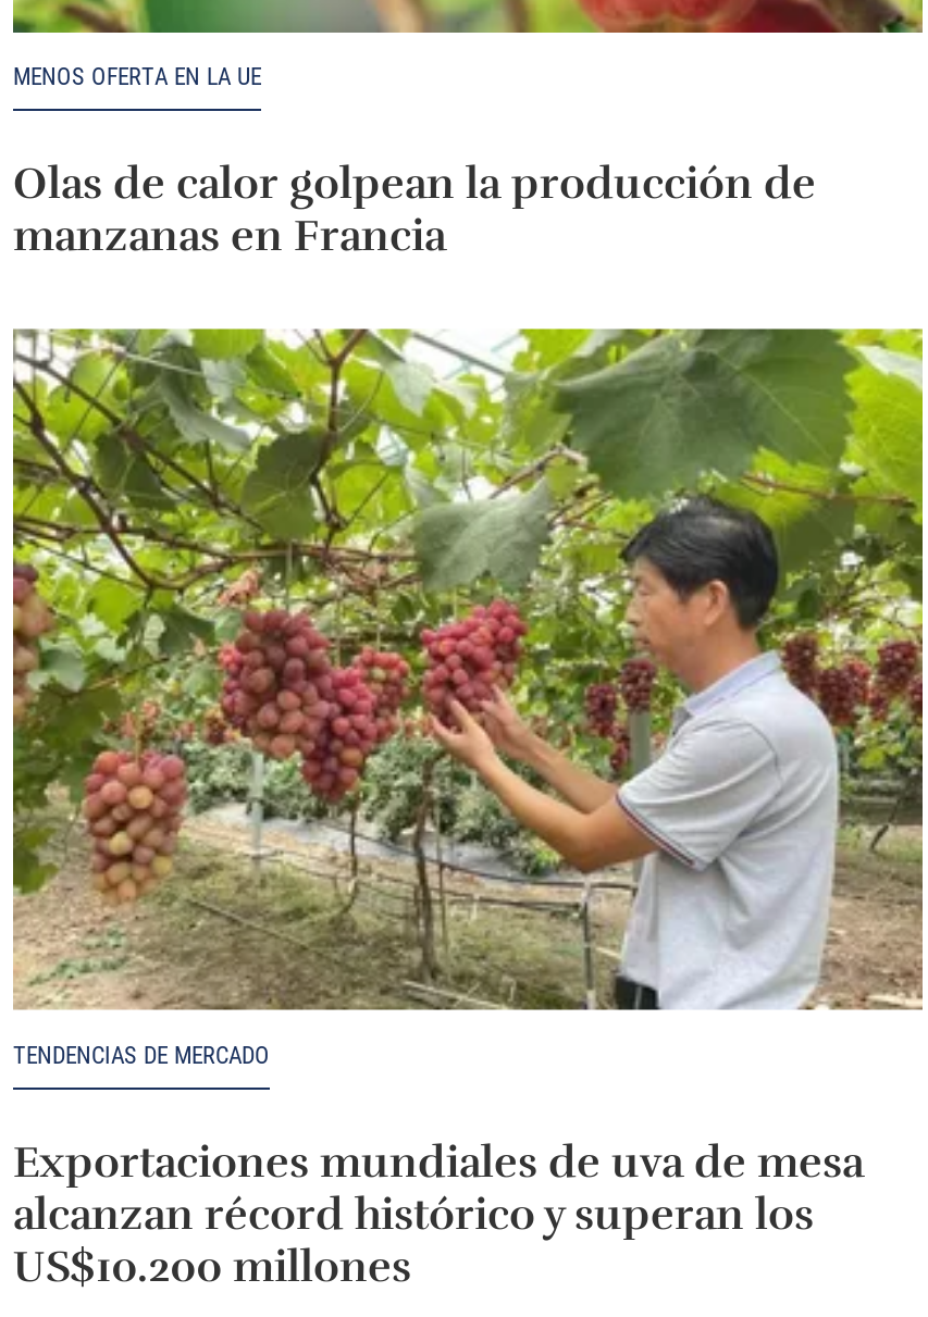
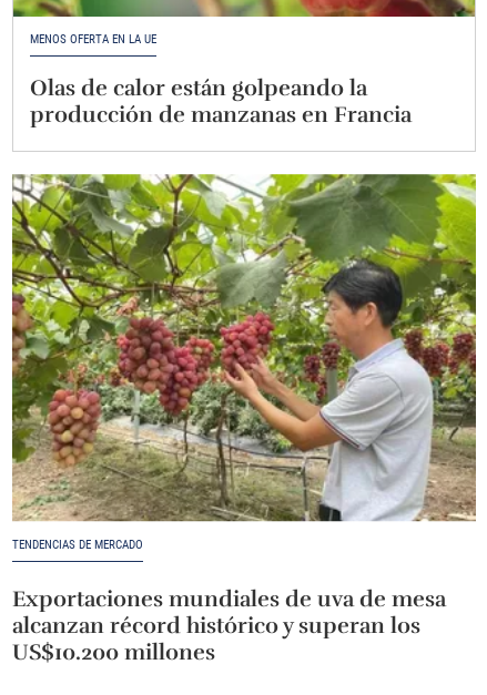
- Olas de calor golpean la producción de
- manzanas en Francia
+ Olas de calor están golpeando la
+ producción de manzanas en Francia
